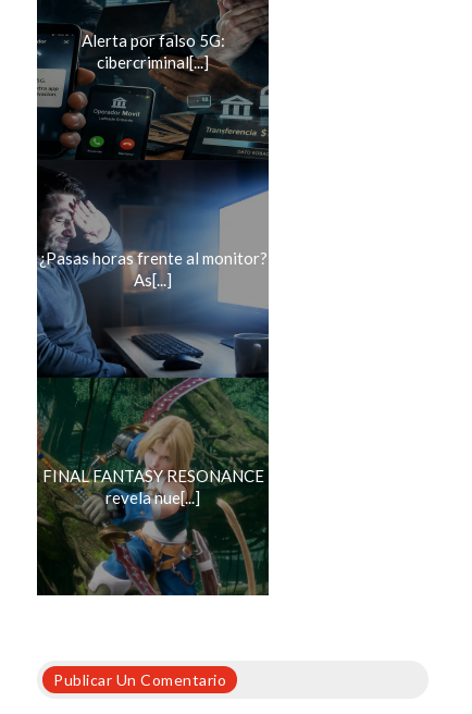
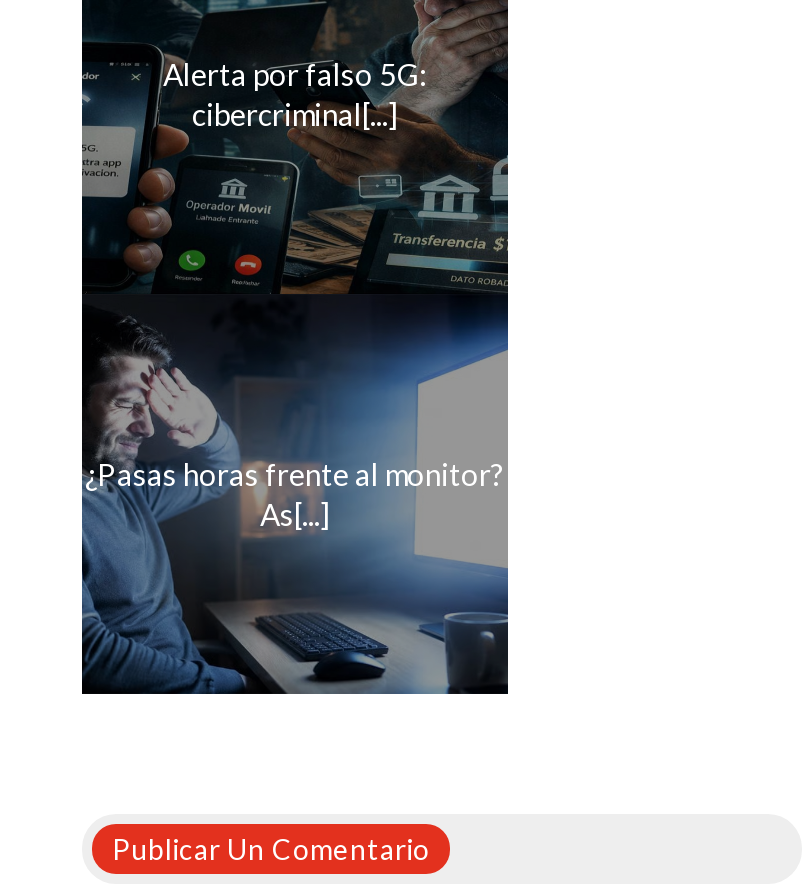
- [image]
- FINAL FANTASY RESONANCE
- revela nue[...]

- [image]
